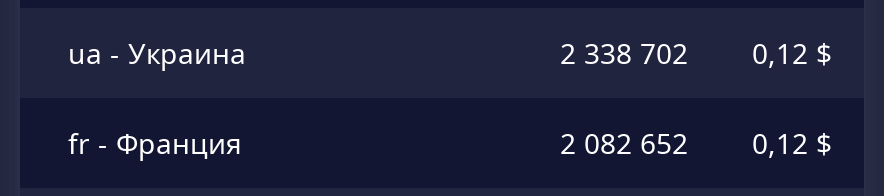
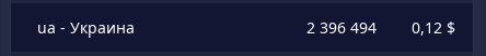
- 2 338 702
- 0,12 $
- fr - Франция
- 2 082 652
+ 2 396 494
